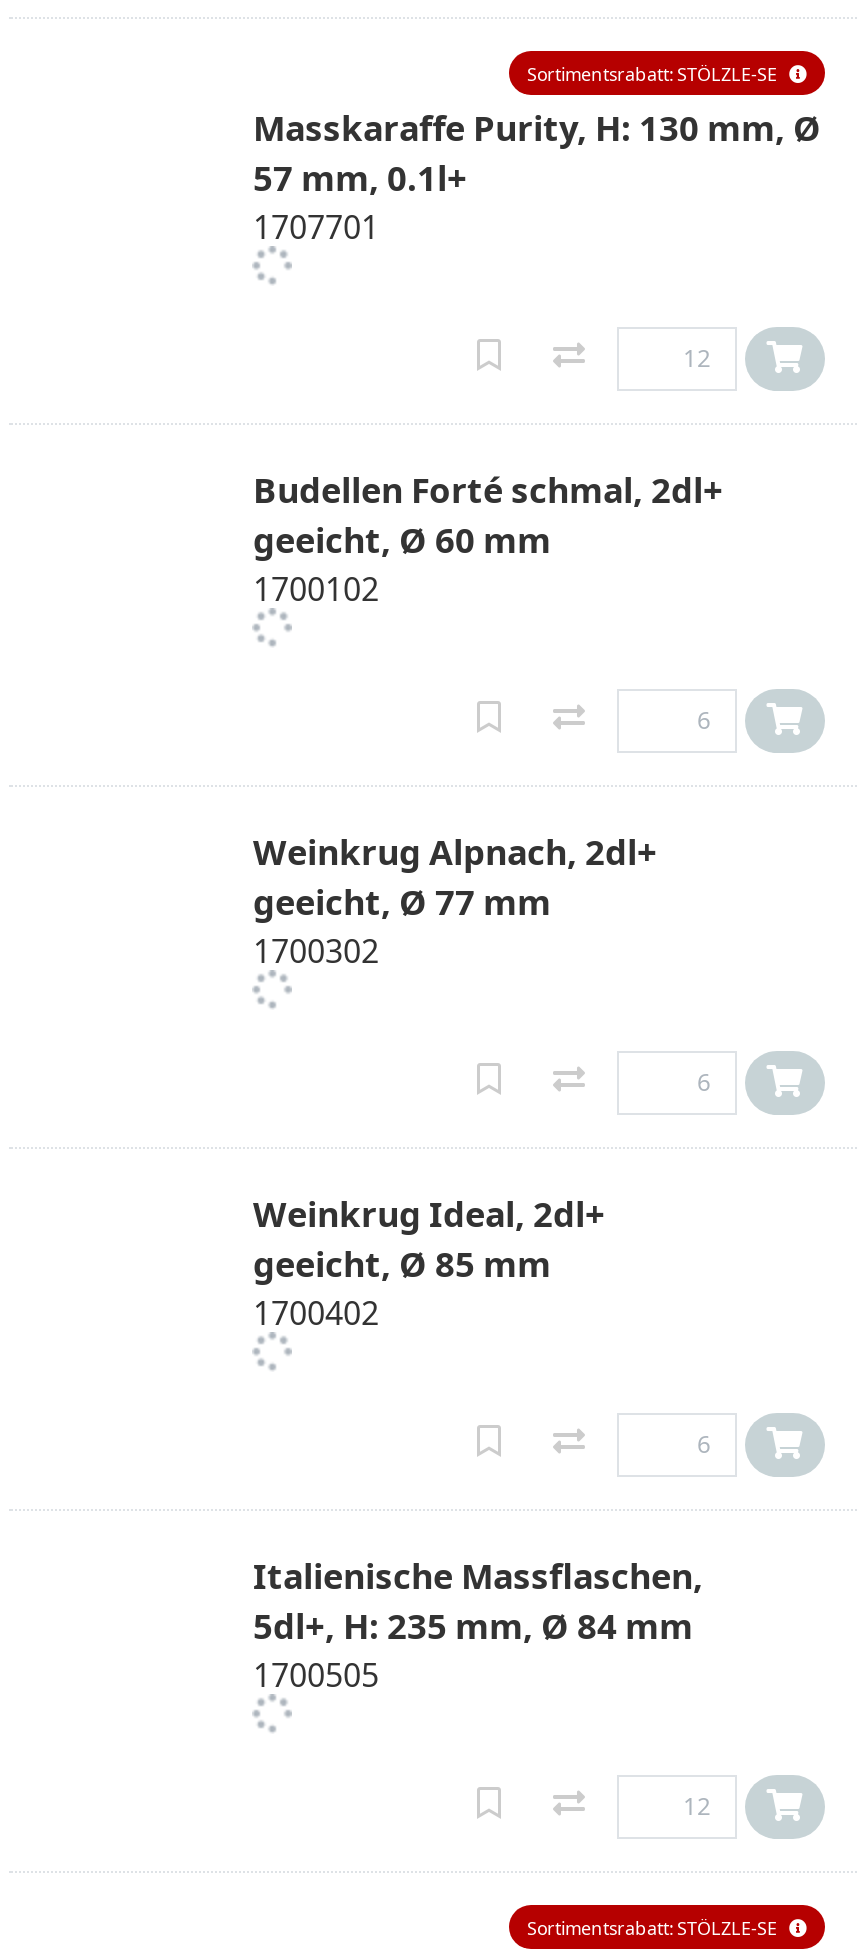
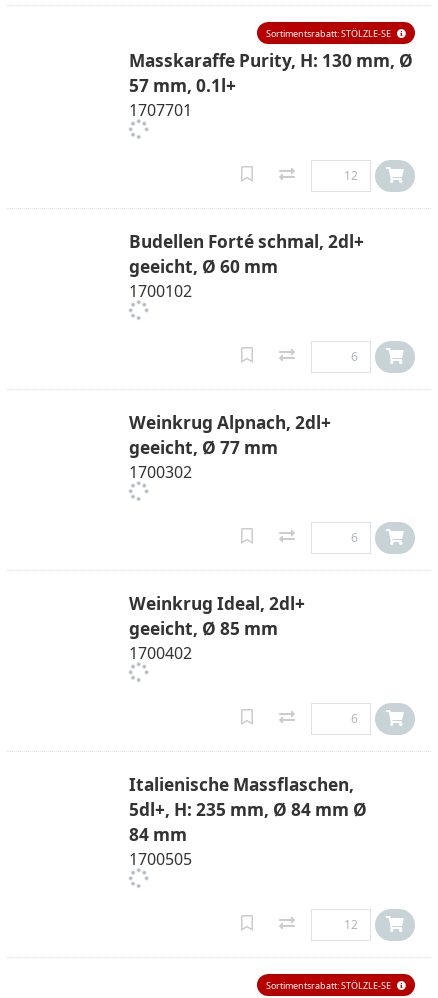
- 5dl+, H: 235 mm, Ø 84 mm
+ 5dl+, H: 235 mm, Ø 84 mm Ø
+ 84 mm
